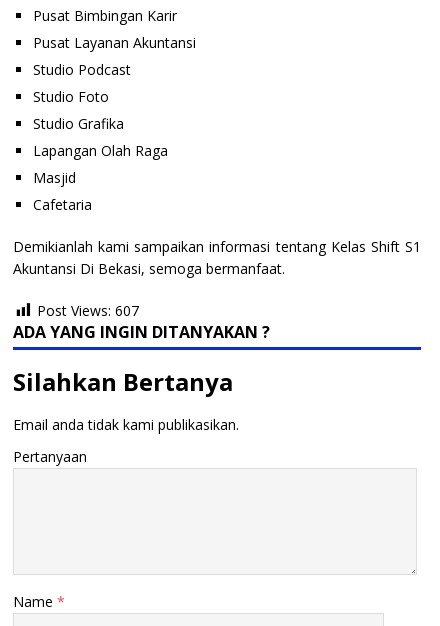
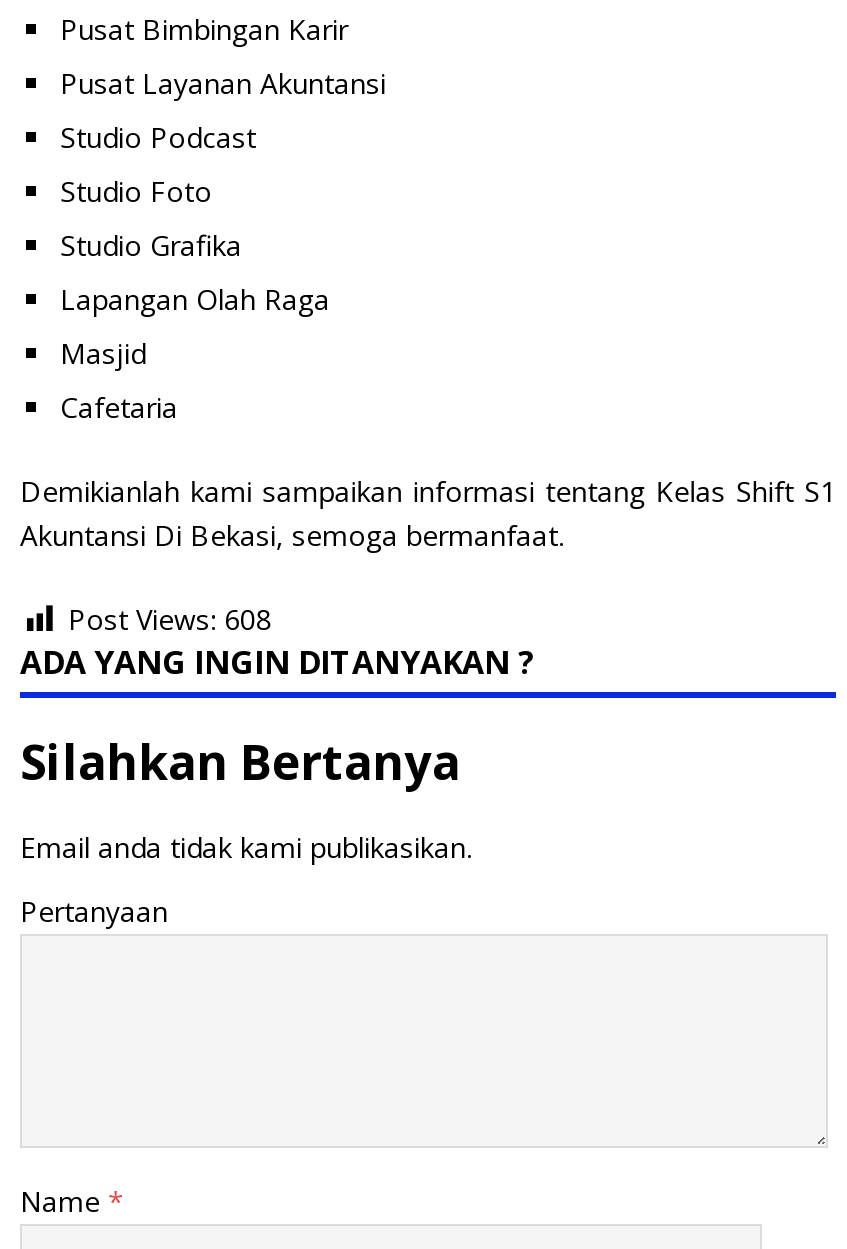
- Post Views: 607
+ Post Views: 608
